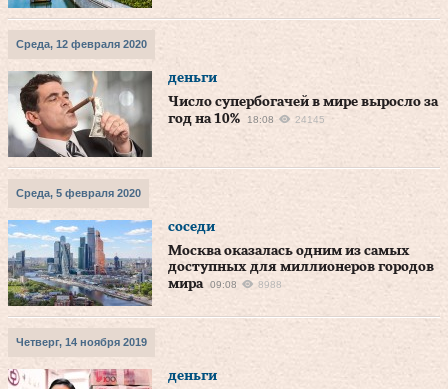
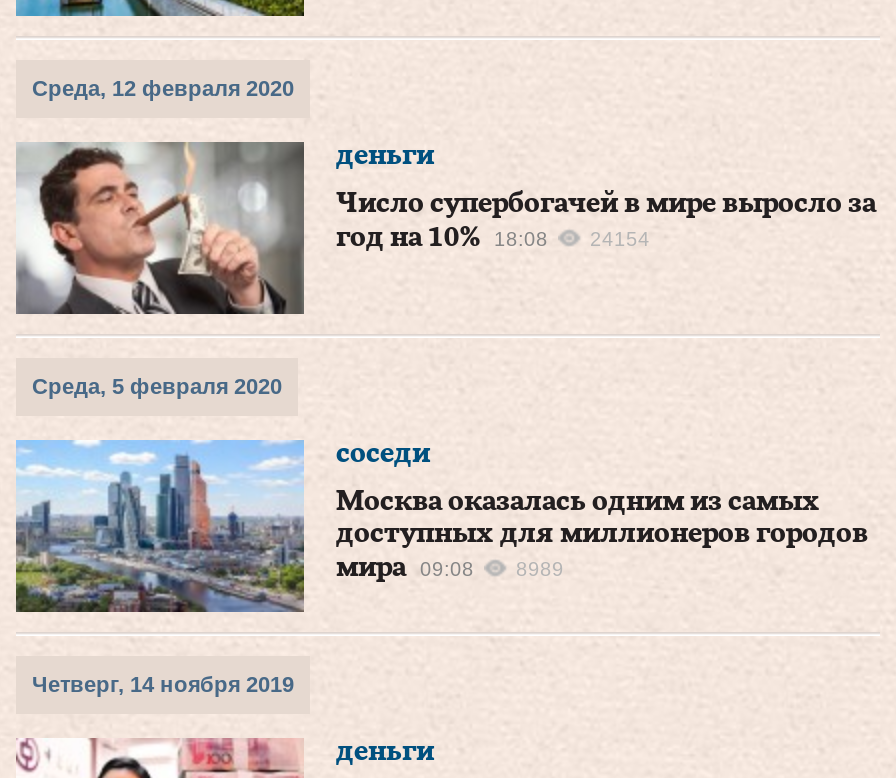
- год на 10% 18:08 24145
+ год на 10% 18:08 24154

- мира 09:08 8988
+ мира 09:08 8989
